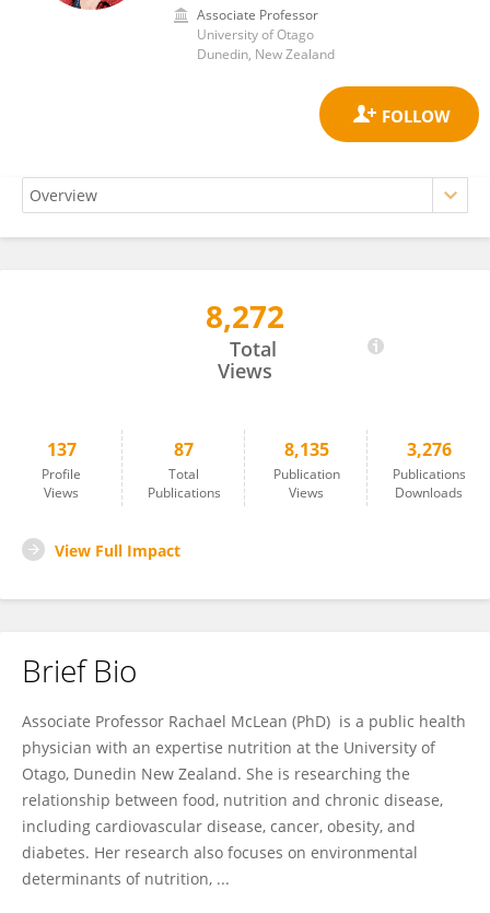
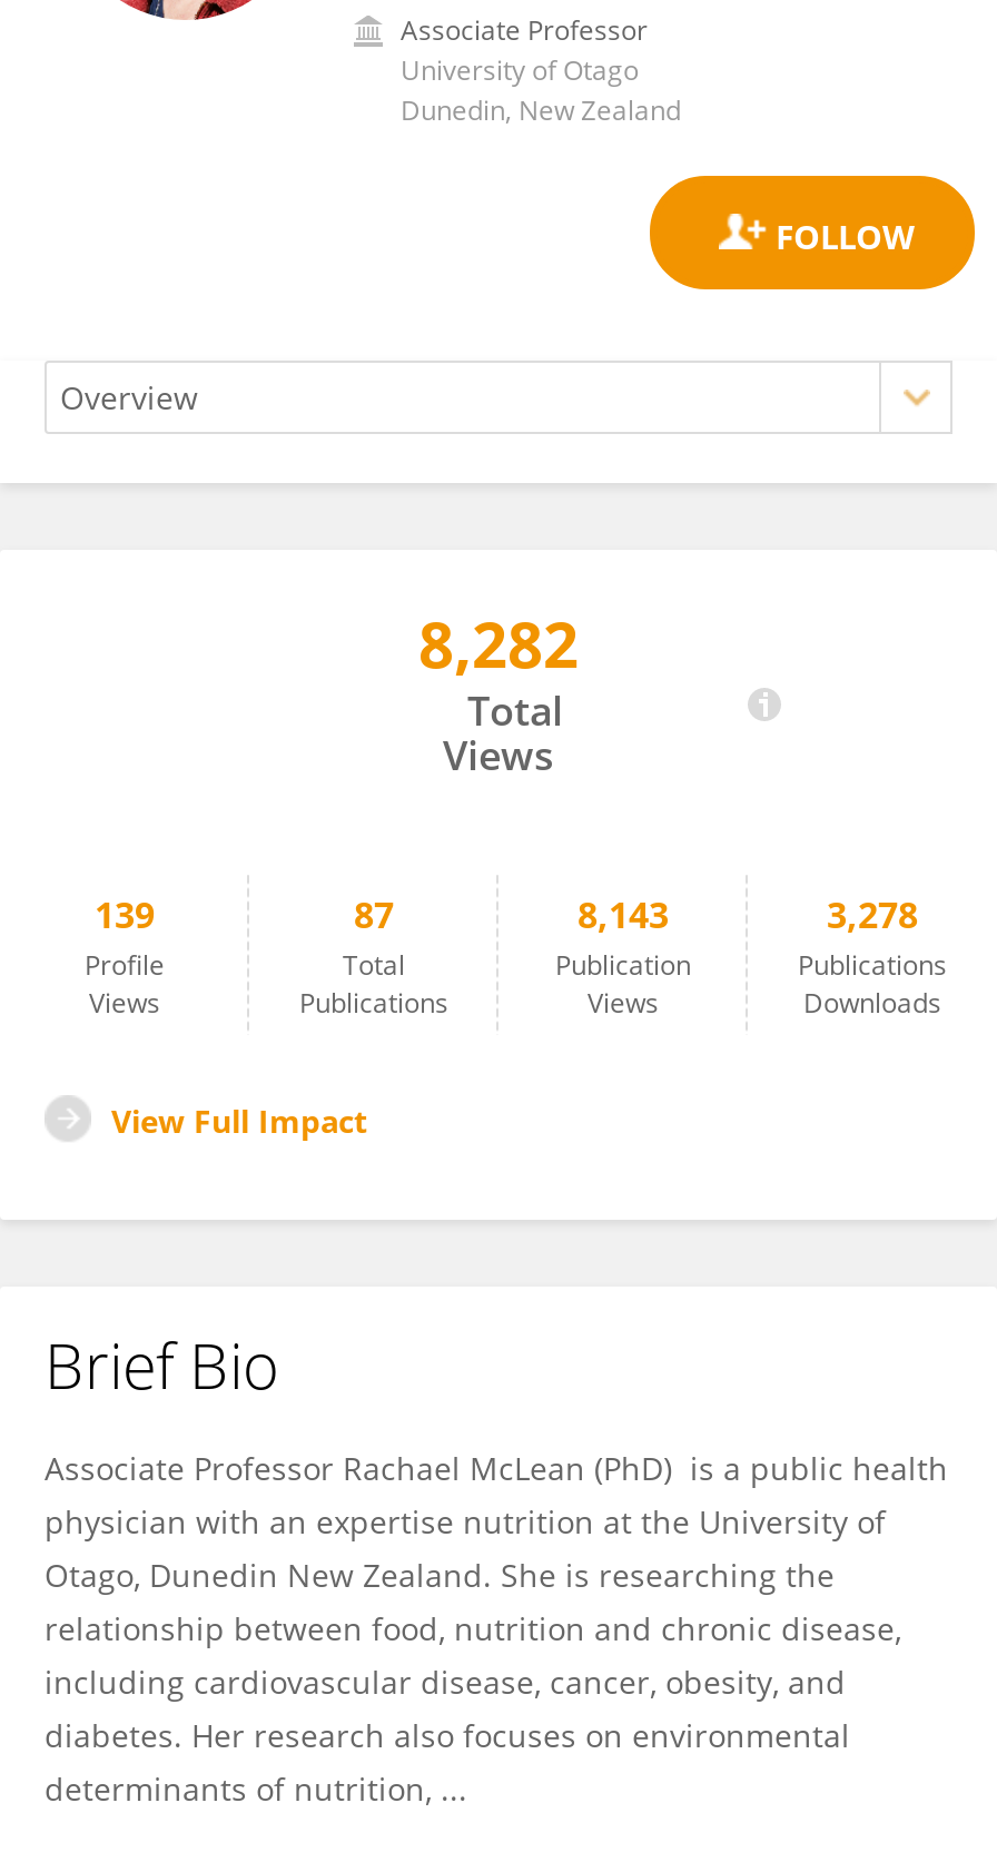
- 8,272
+ 8,282

- 137
+ 139

- 8,135
+ 8,143

- 3,276
+ 3,278
